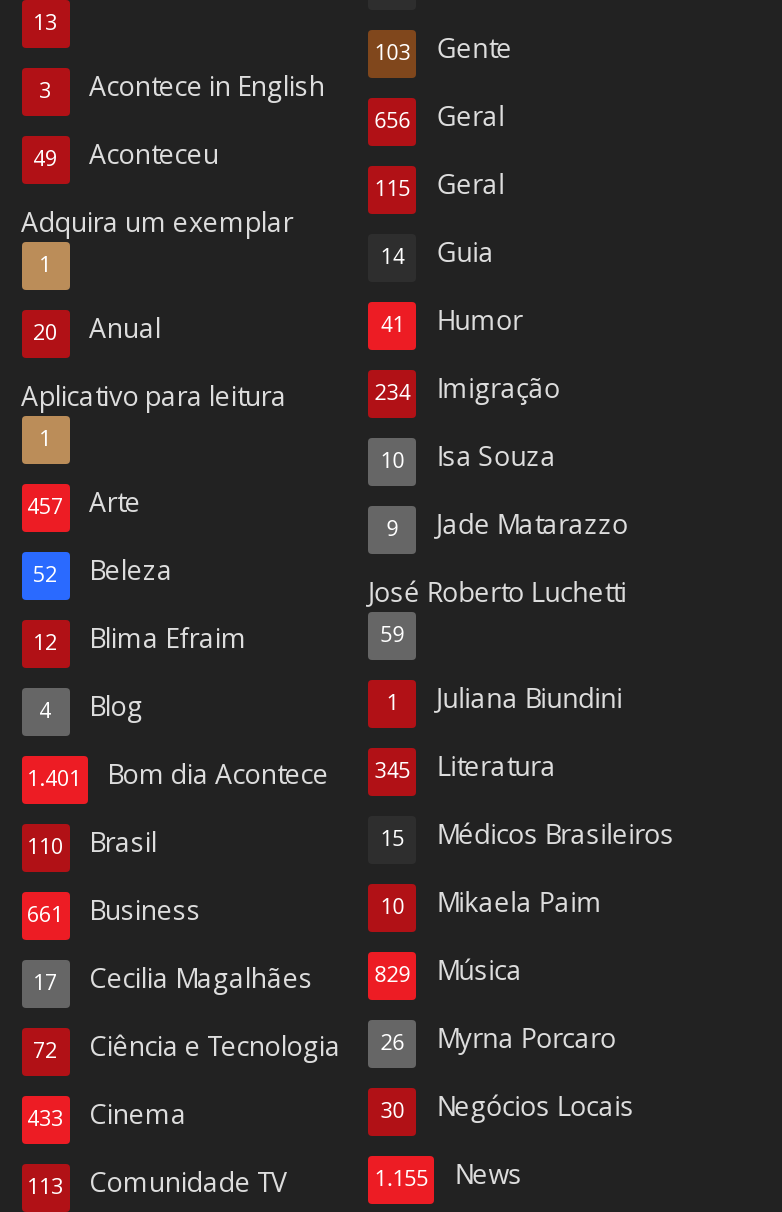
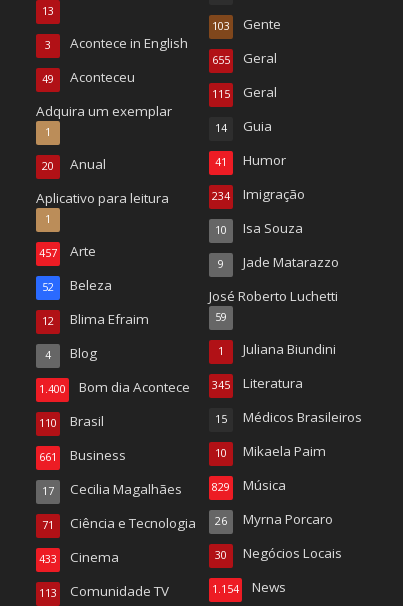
- 656 Geral
+ 655 Geral

- 1.401 Bom dia Acontece 345 Literatura
+ 1.400 Bom dia Acontece 345 Literatura

- 72 Ciência e Tecnologia 26 Myrna Porcaro
+ 71 Ciência e Tecnologia 26 Myrna Porcaro

- 1.155 News
+ 1.154 News
